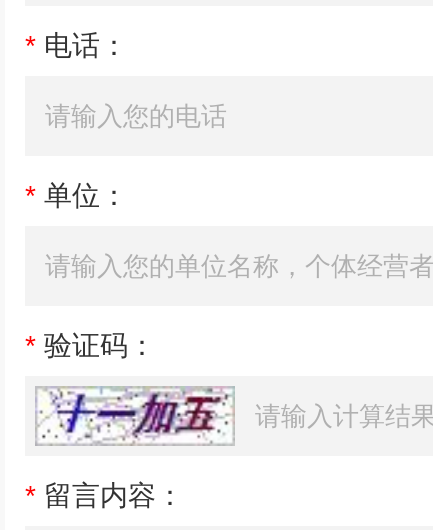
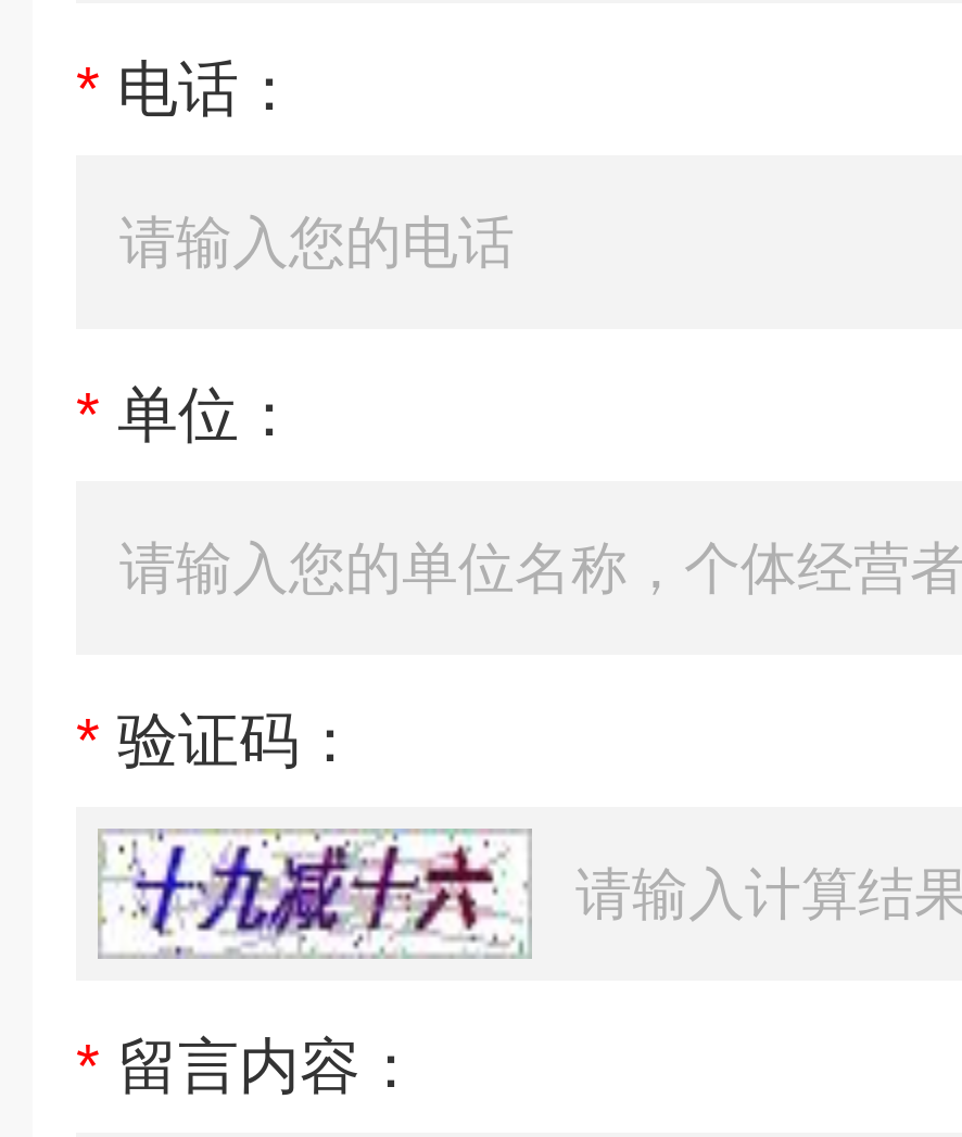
- [image]
+ [image]
